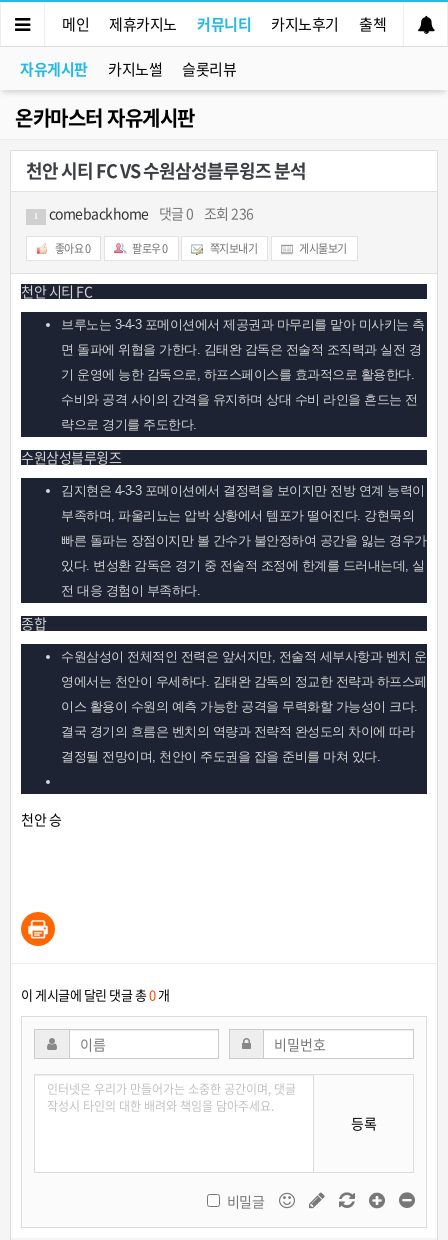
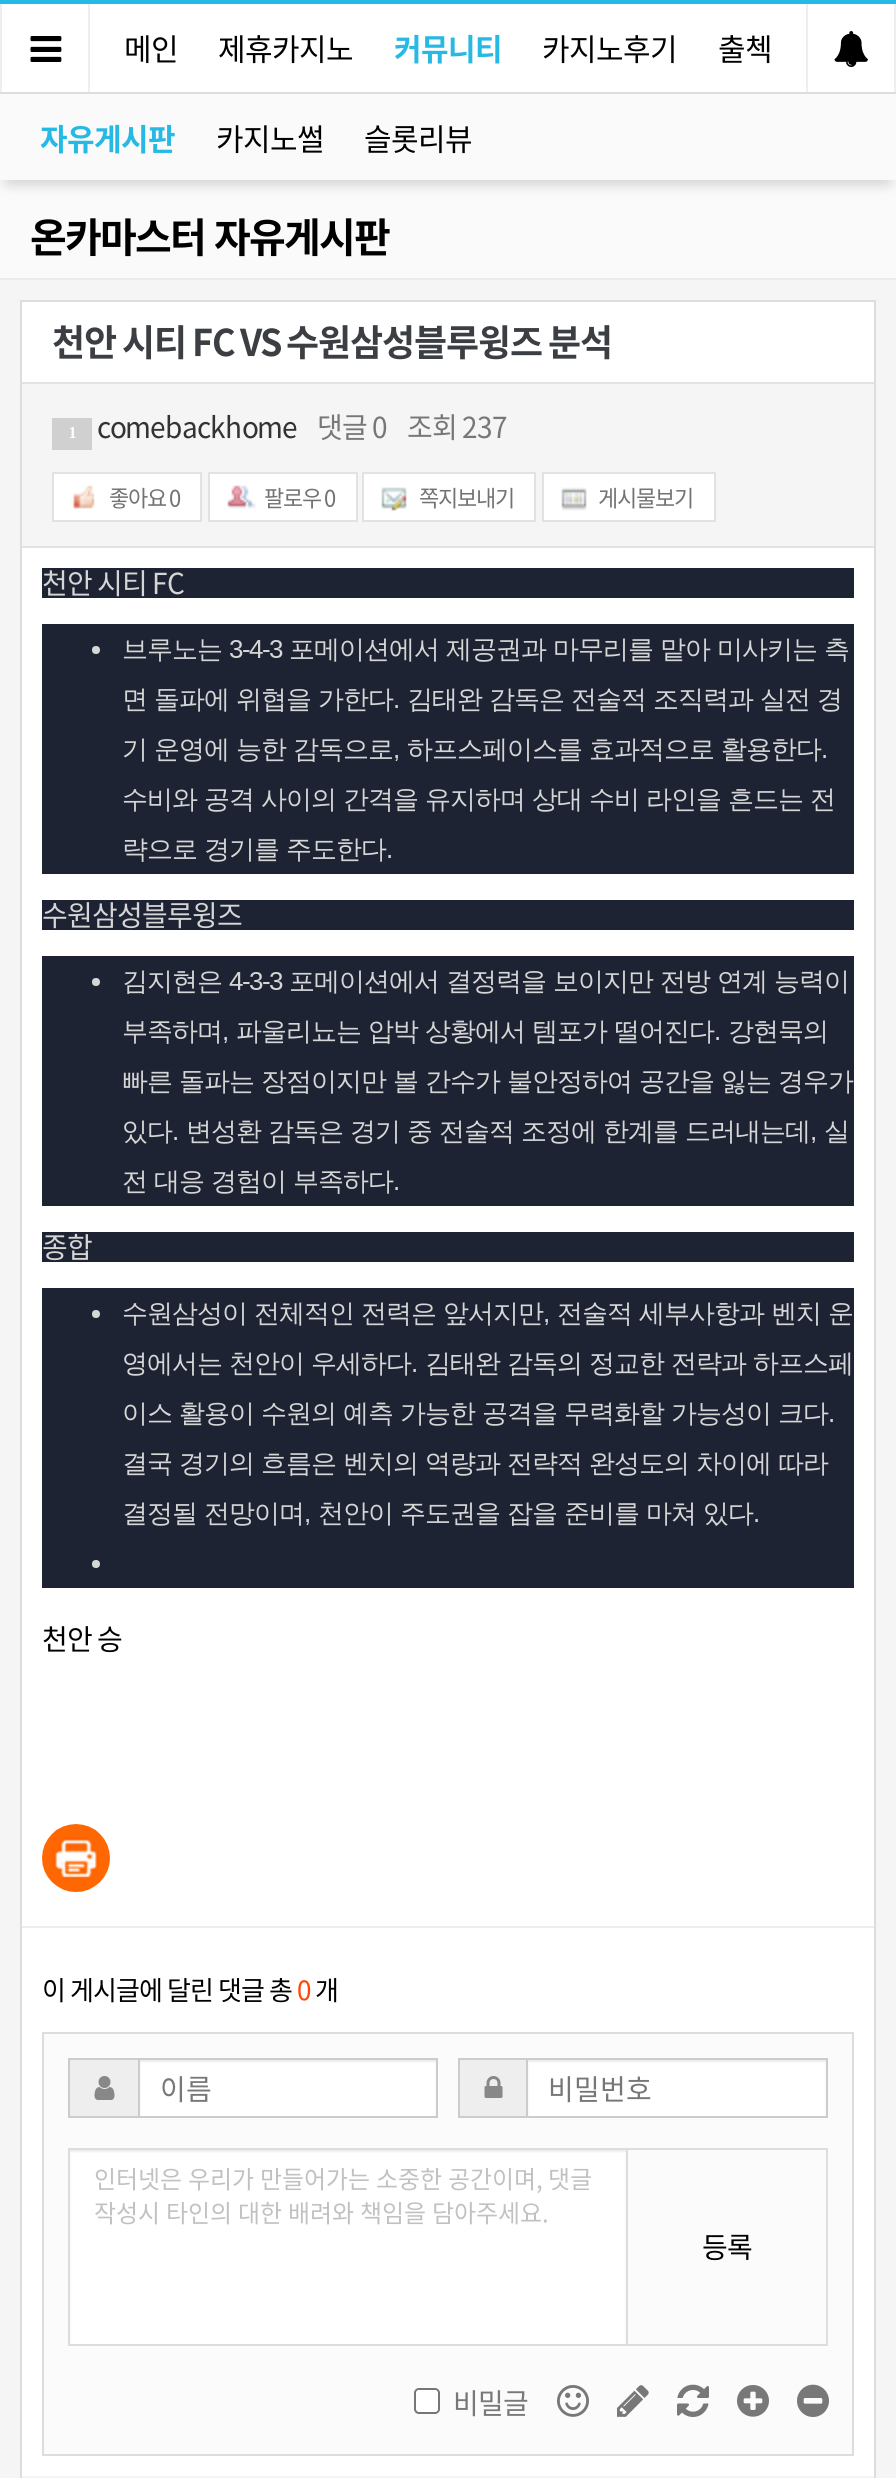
- comebackhome 댓글 0 조회 236
+ comebackhome 댓글 0 조회 237
